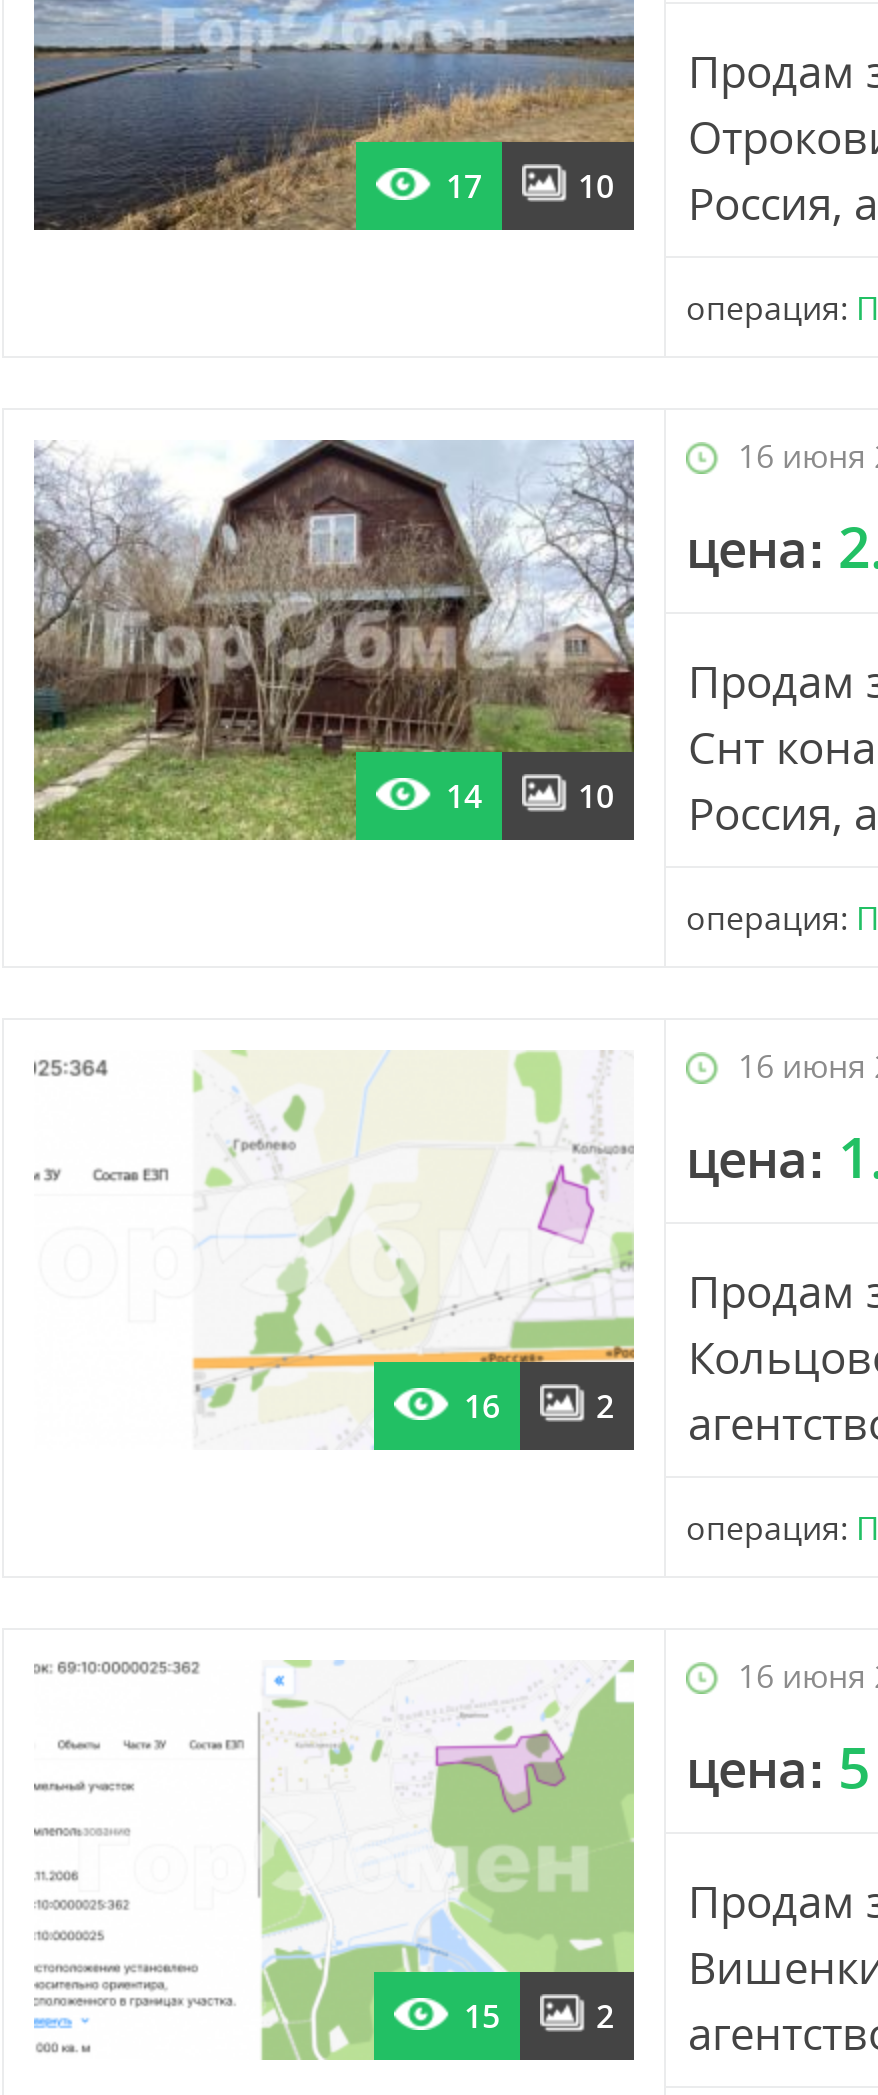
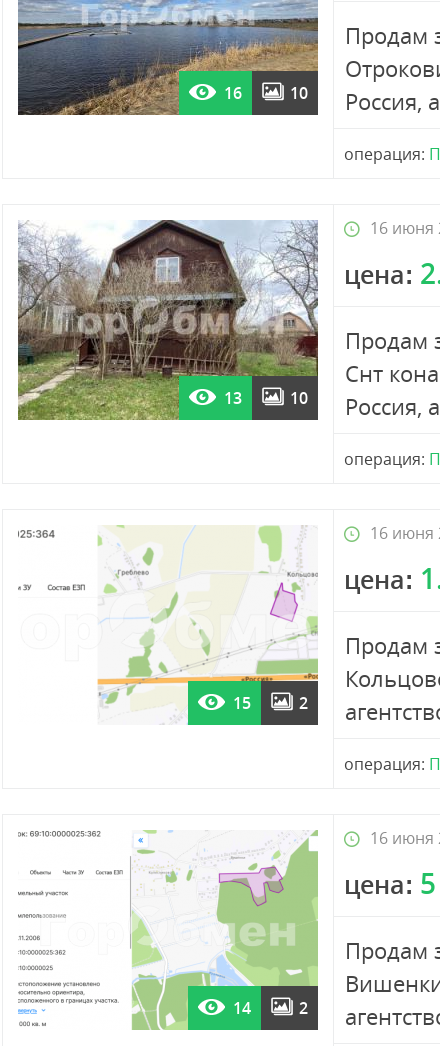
- 17
+ 16

- 14
+ 13

- 16
+ 15

- 15
+ 14
